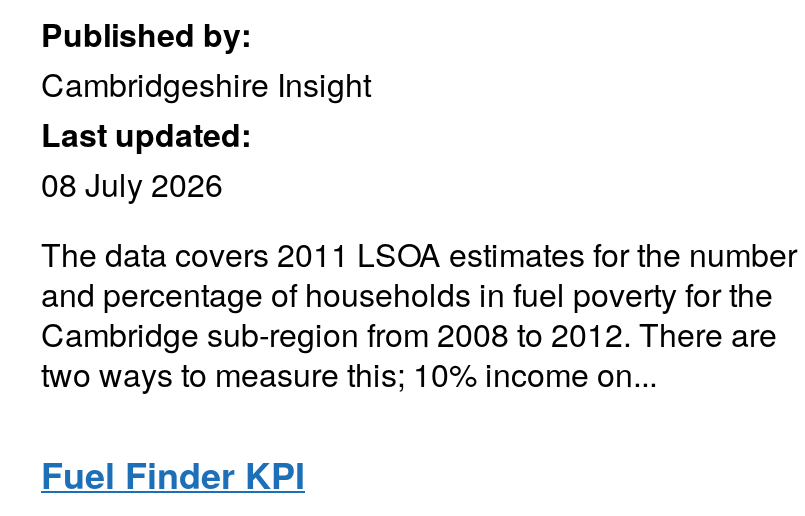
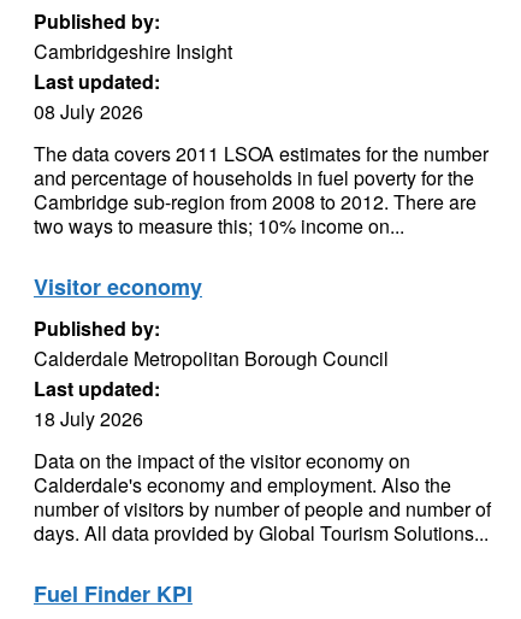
+ Visitor economy
+ Published by:
+ Calderdale Metropolitan Borough Council
+ Last updated:
+ 18 July 2026
+ Data on the impact of the visitor economy on
+ Calderdale's economy and employment. Also the
+ number of visitors by number of people and number of
+ days. All data provided by Global Tourism Solutions...
